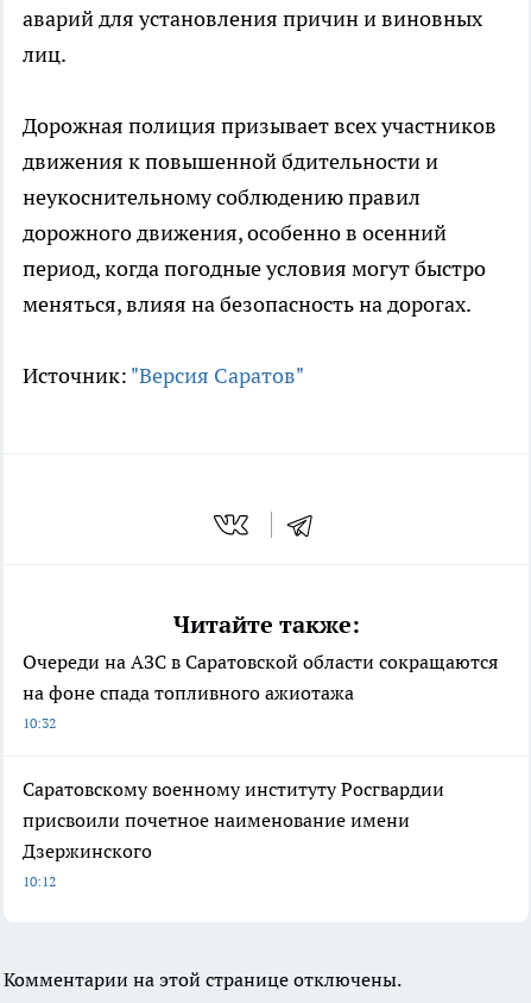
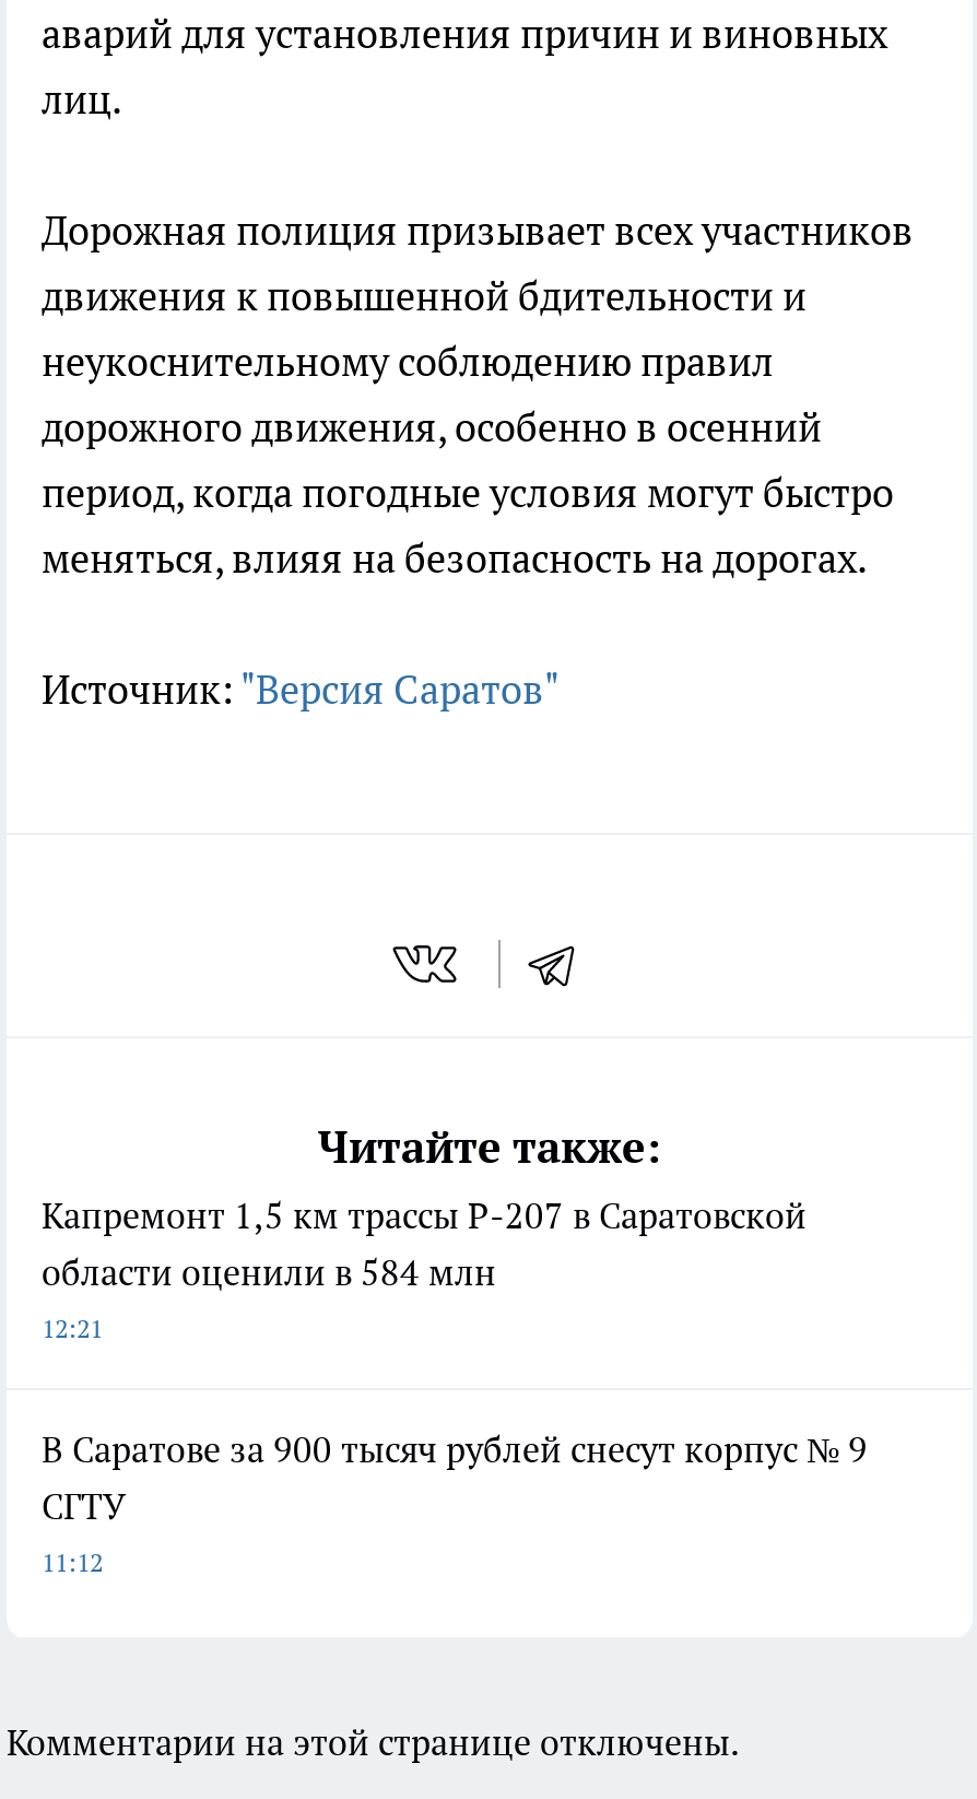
- Очереди на АЗС в Саратовской области сокращаются
- на фоне спада топливного ажиотажа
- 10:32
+ Капремонт 1,5 км трассы Р-207 в Саратовской
+ области оценили в 584 млн
+ 12:21

- Саратовскому военному институту Росгвардии
- присвоили почетное наименование имени
- Дзержинского
- 10:12
+ В Саратове за 900 тысяч рублей снесут корпус № 9
+ СГТУ
+ 11:12
